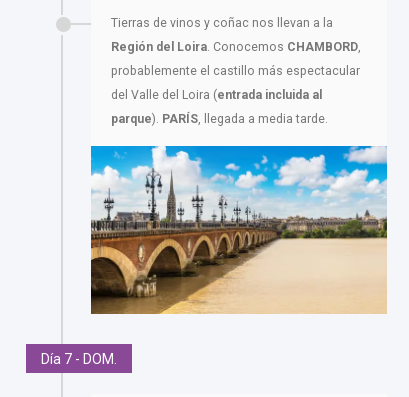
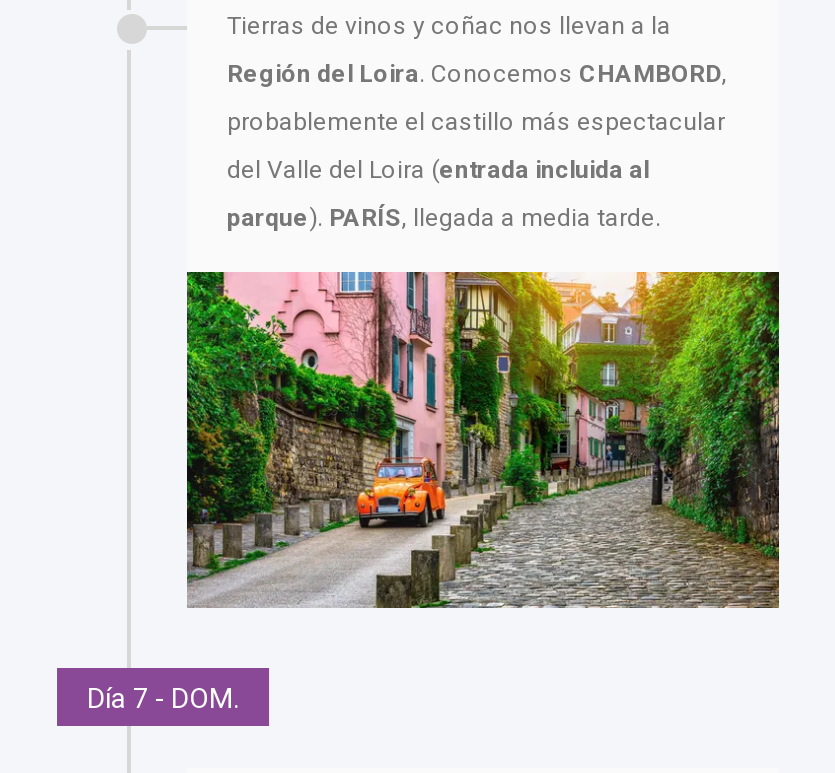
- [image]
+ [image]
